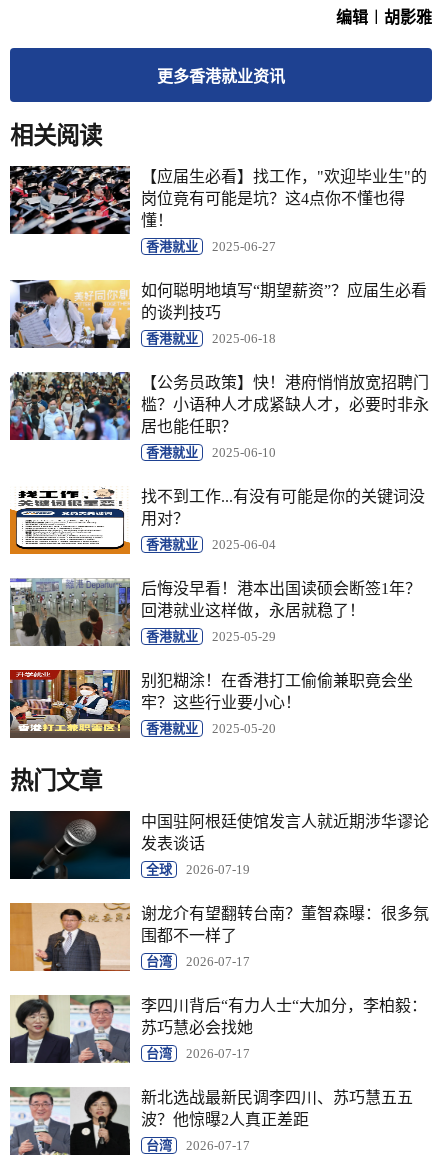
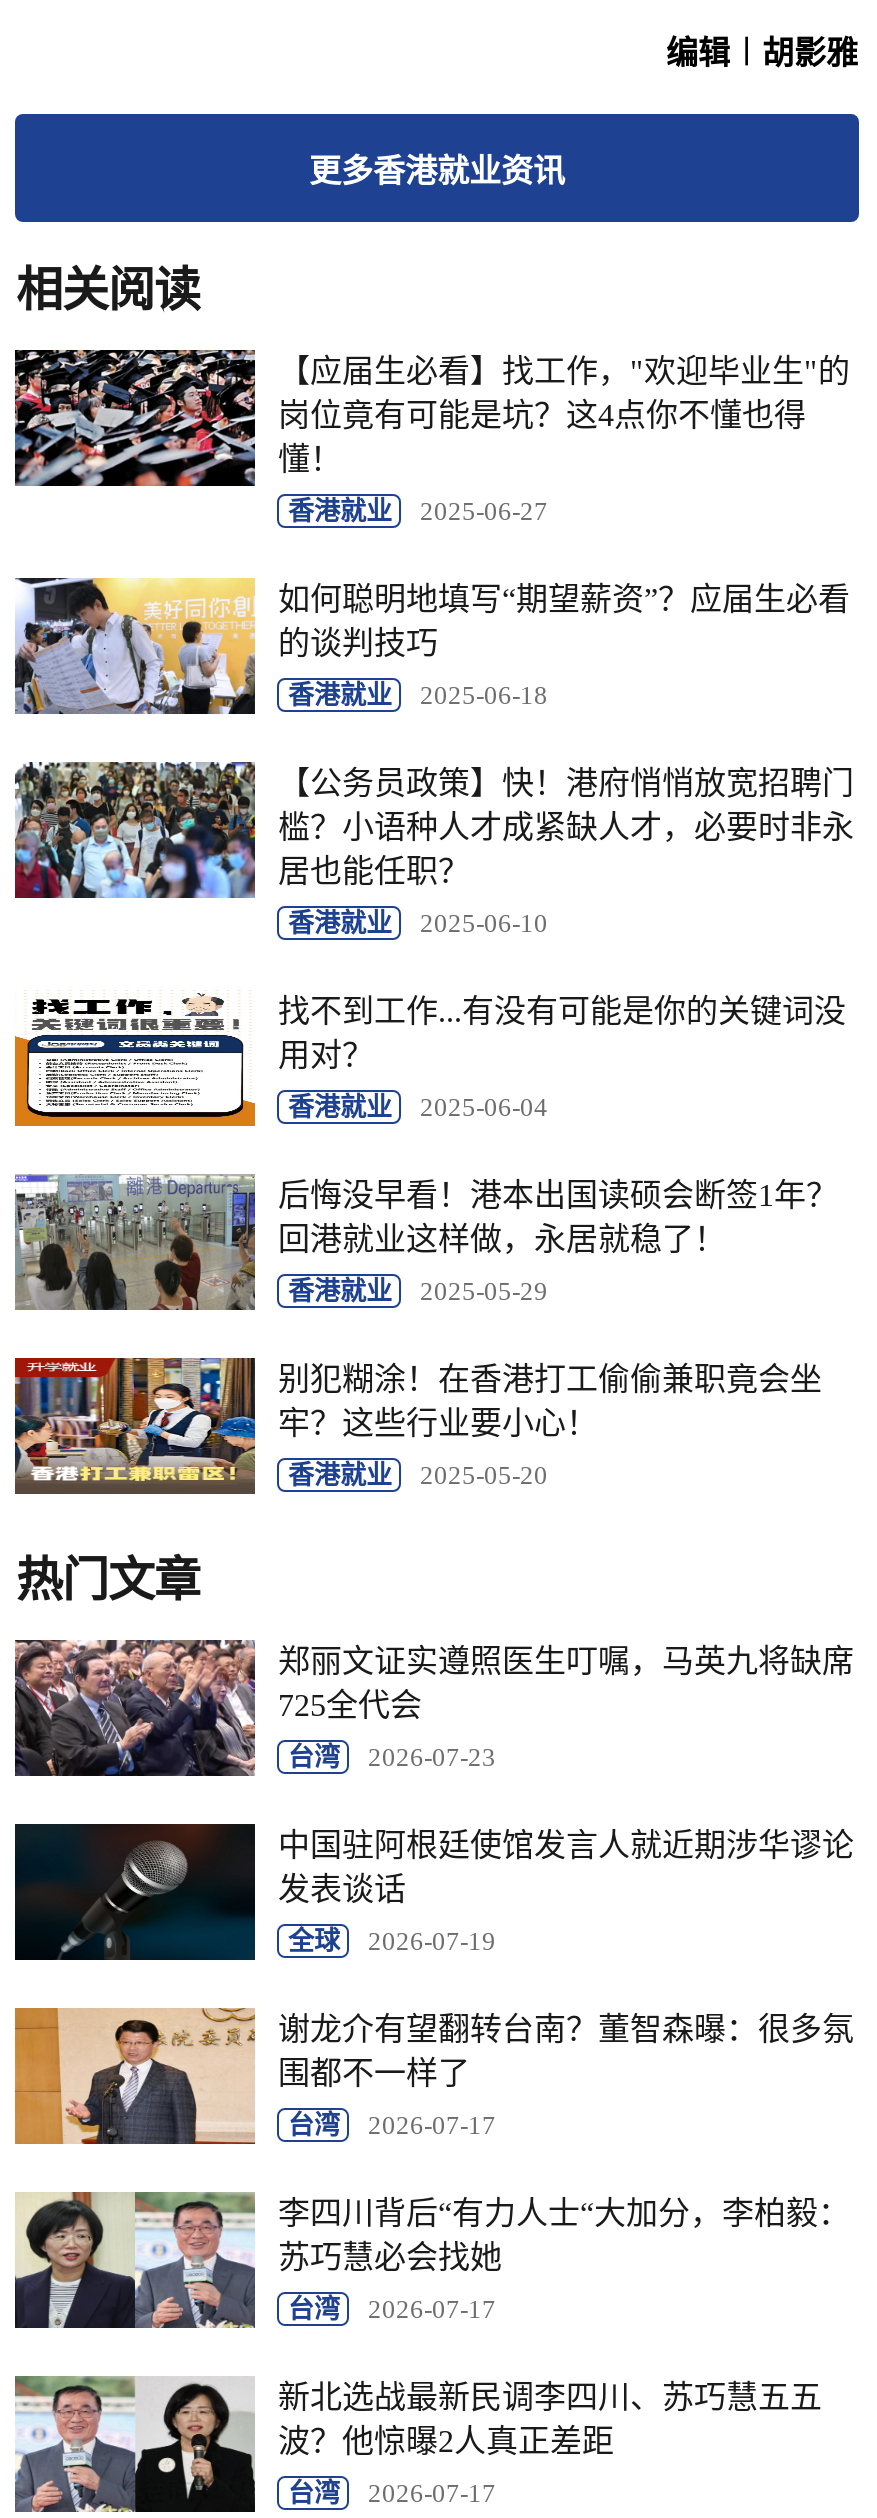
+ [image]
+ 郑丽文证实遵照医生叮嘱，马英九将缺席
+ 725全代会
+ 台湾
+ 2026-07-23
